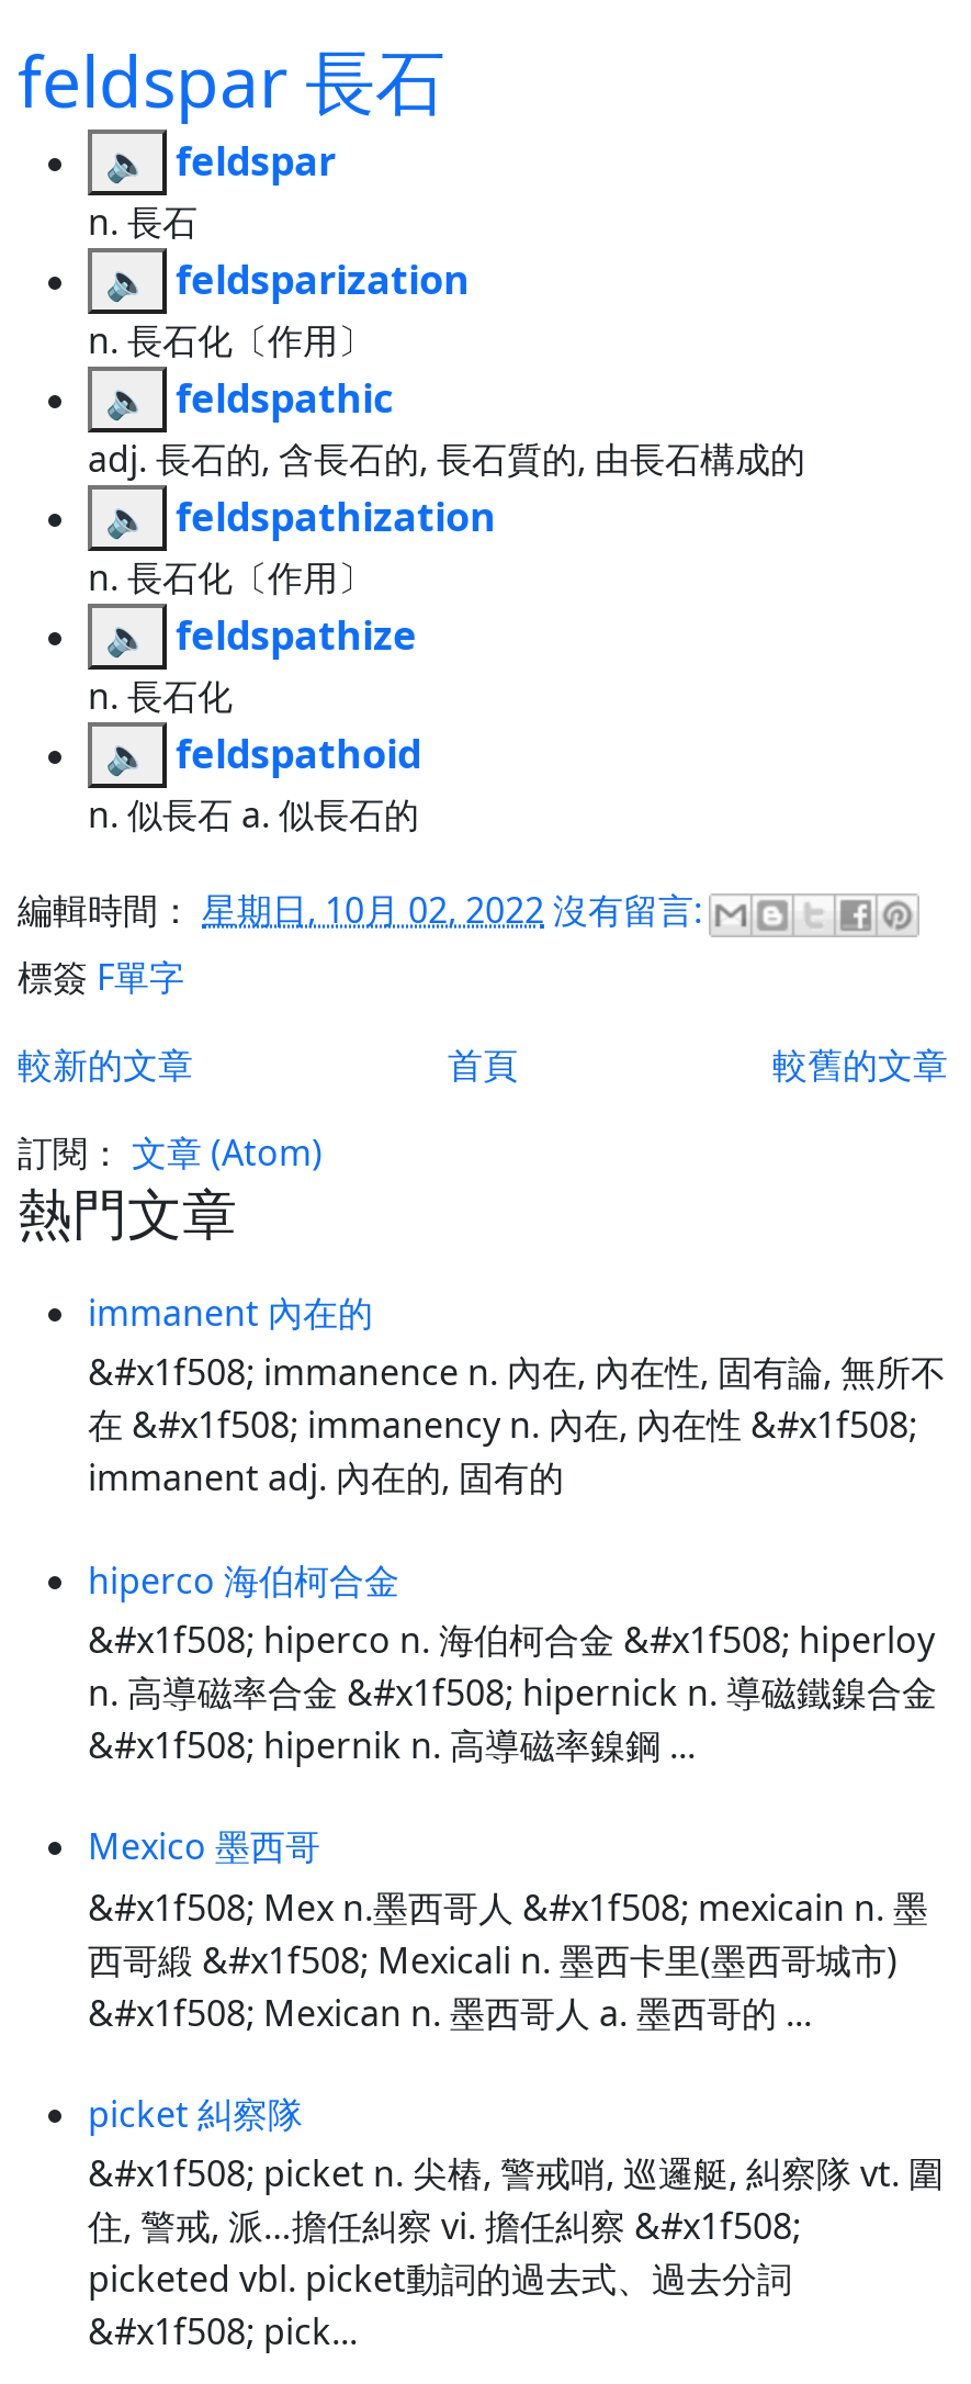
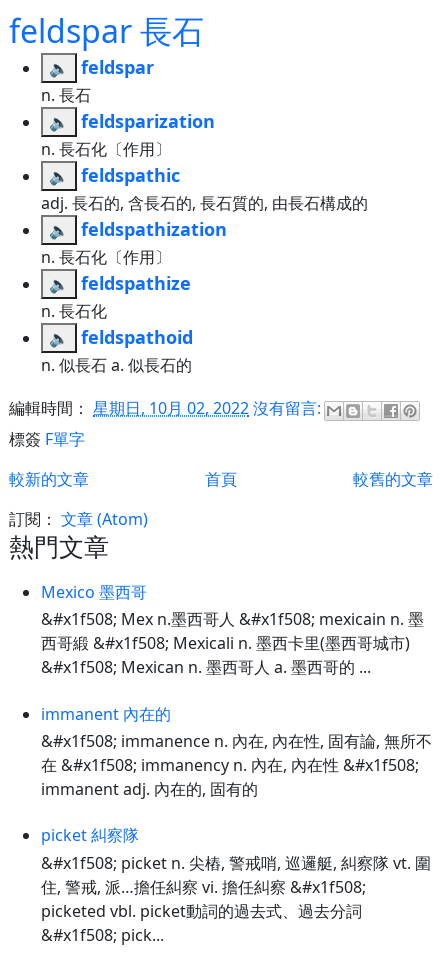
moved down: immanent 內在的 | &#x1f508; immanence n. 內在, 內在性, 固有論, 無所不 | 在 &#x1f508; immanency n. 內在, 內在性 &#x1f508; | immanent adj. 內在的, 固有的

- hiperco 海伯柯合金
- &#x1f508; hiperco n. 海伯柯合金 &#x1f508; hiperloy
- n. 高導磁率合金 &#x1f508; hipernick n. 導磁鐵鎳合金
- &#x1f508; hipernik n. 高導磁率鎳鋼 ...

moved up: Mexico 墨西哥 | &#x1f508; Mex n.墨西哥人 &#x1f508; mexicain n. 墨 | 西哥緞 &#x1f508; Mexicali n. 墨西卡里(墨西哥城市) | &#x1f508; Mexican n. 墨西哥人 a. 墨西哥的 ...
